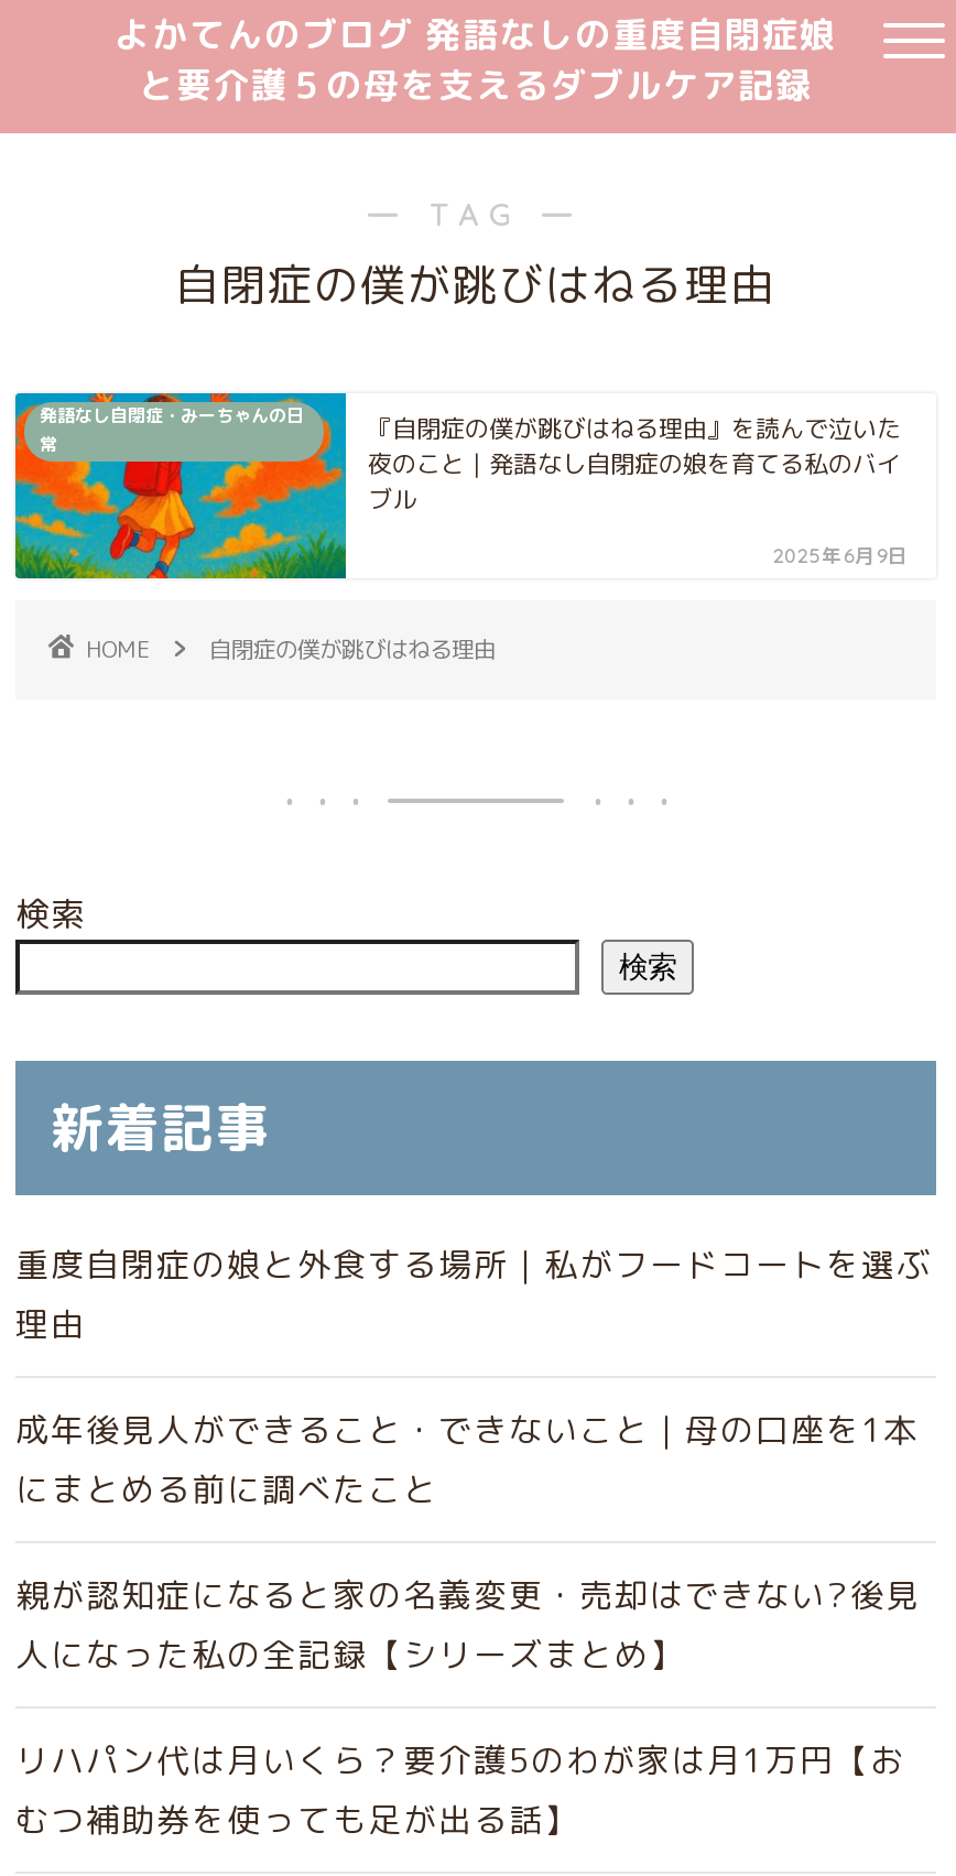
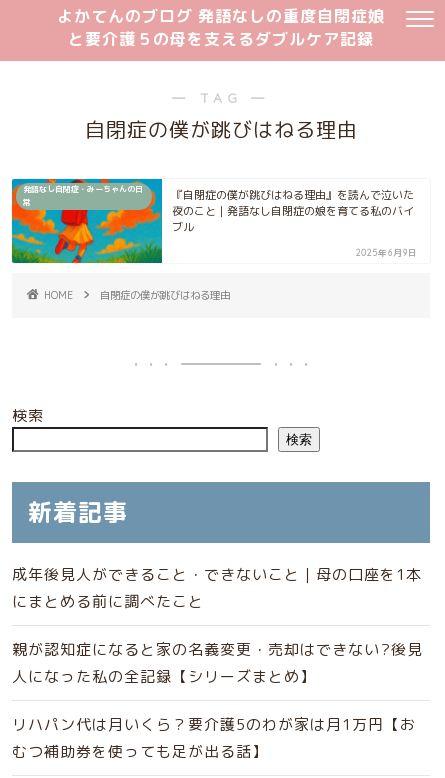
- 重度自閉症の娘と外食する場所｜私がフードコートを選ぶ
- 理由
